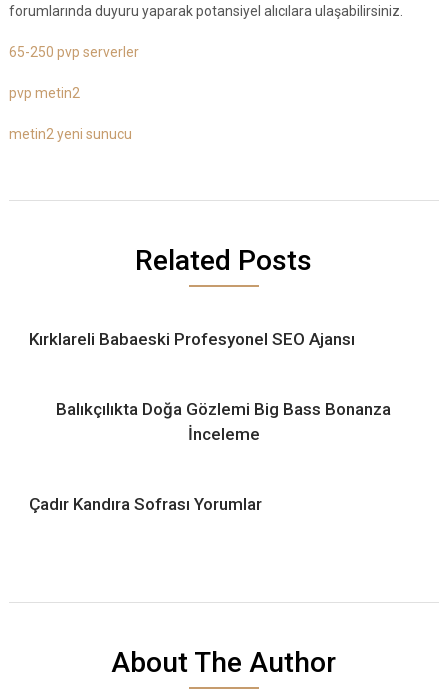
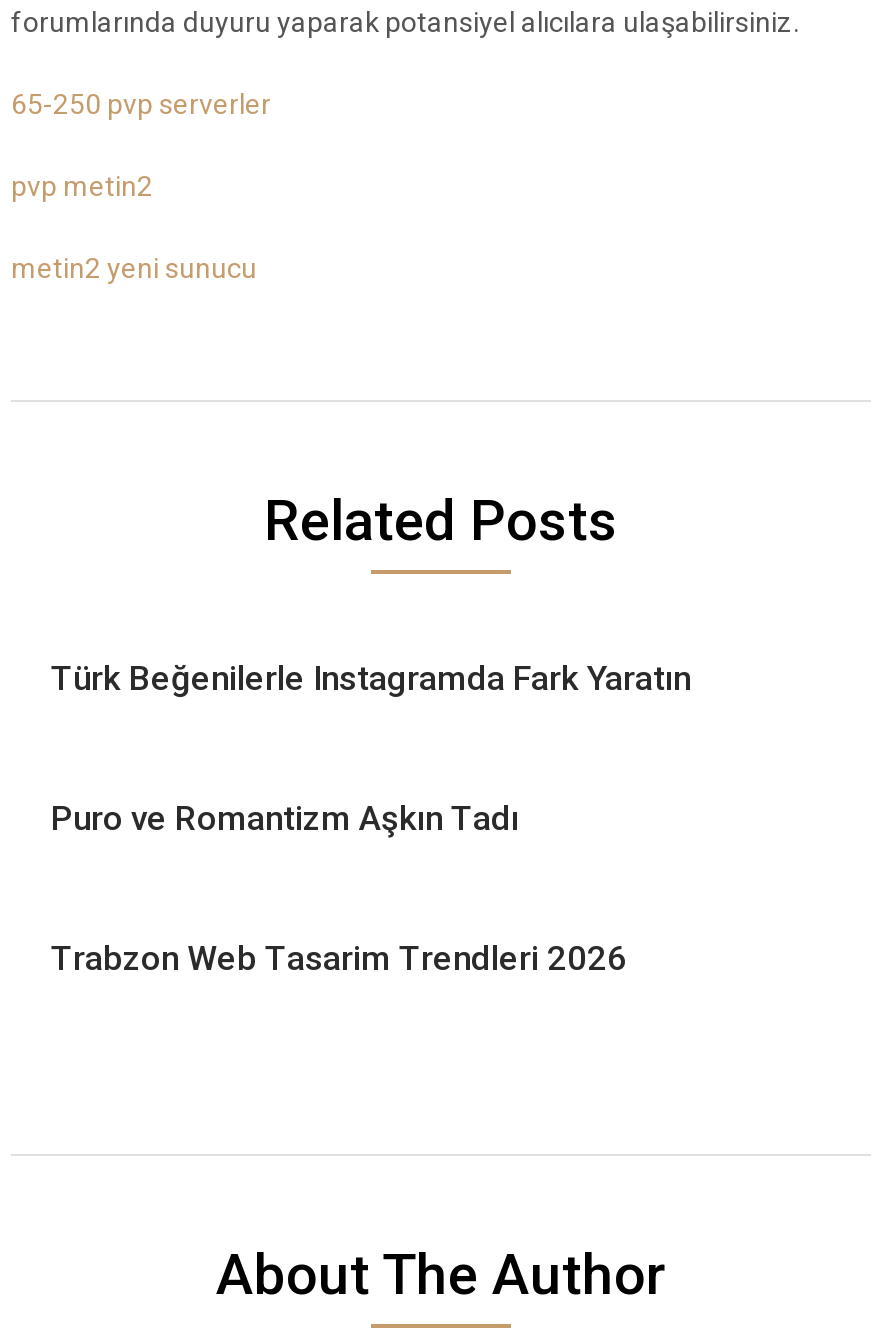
- Kırklareli Babaeski Profesyonel SEO Ajansı
+ Türk Beğenilerle Instagramda Fark Yaratın

- Balıkçılıkta Doğa Gözlemi Big Bass Bonanza
- İnceleme
+ Puro ve Romantizm Aşkın Tadı

- Çadır Kandıra Sofrası Yorumlar
+ Trabzon Web Tasarim Trendleri 2026
